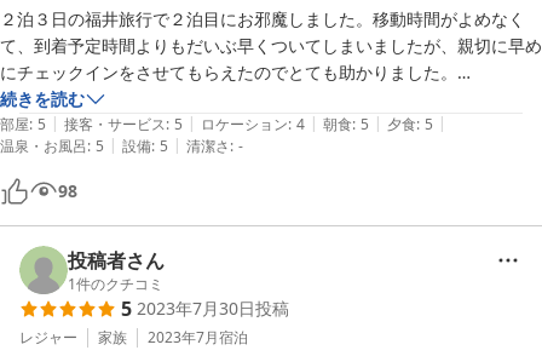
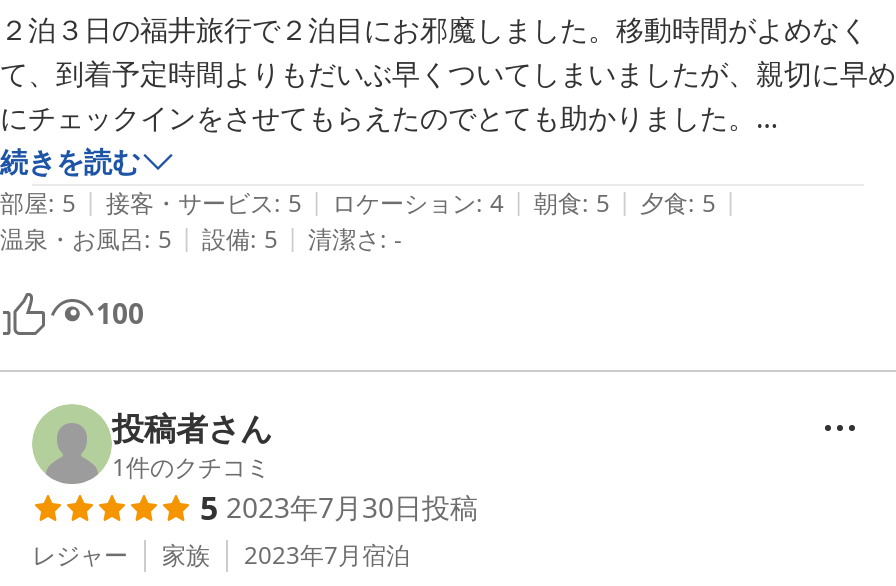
- 98
+ 100
